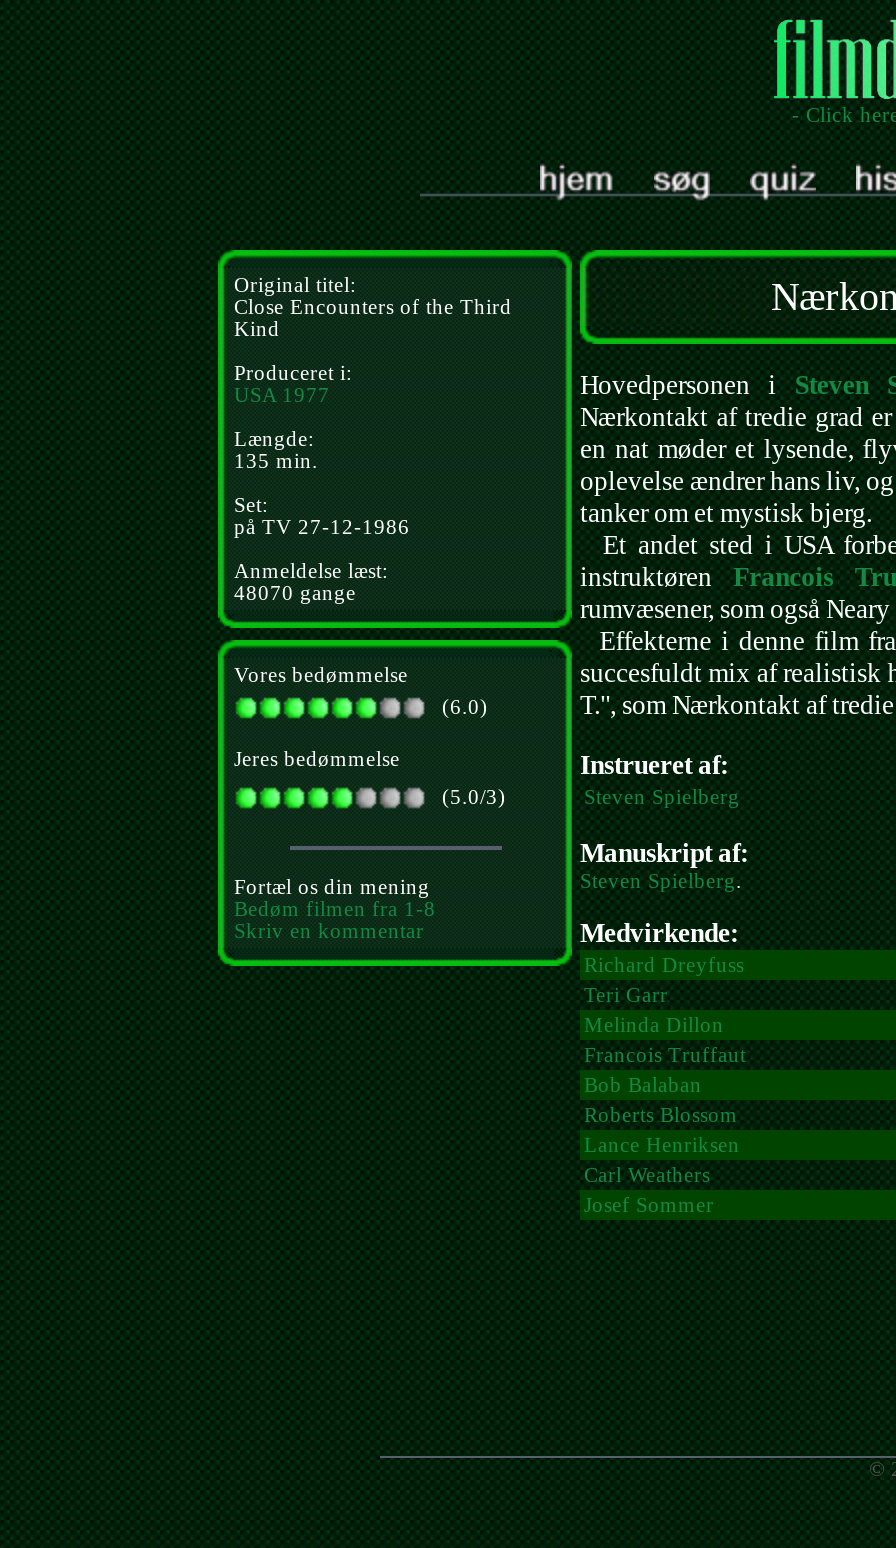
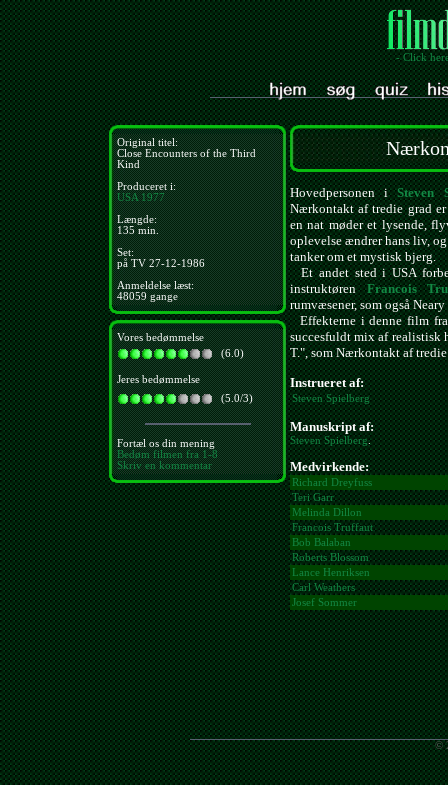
- 48070 gange
+ 48059 gange
